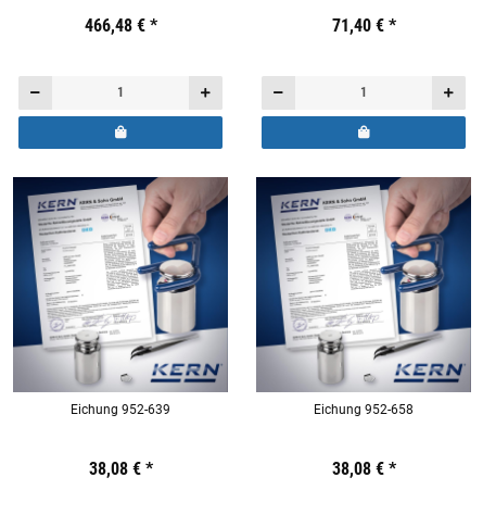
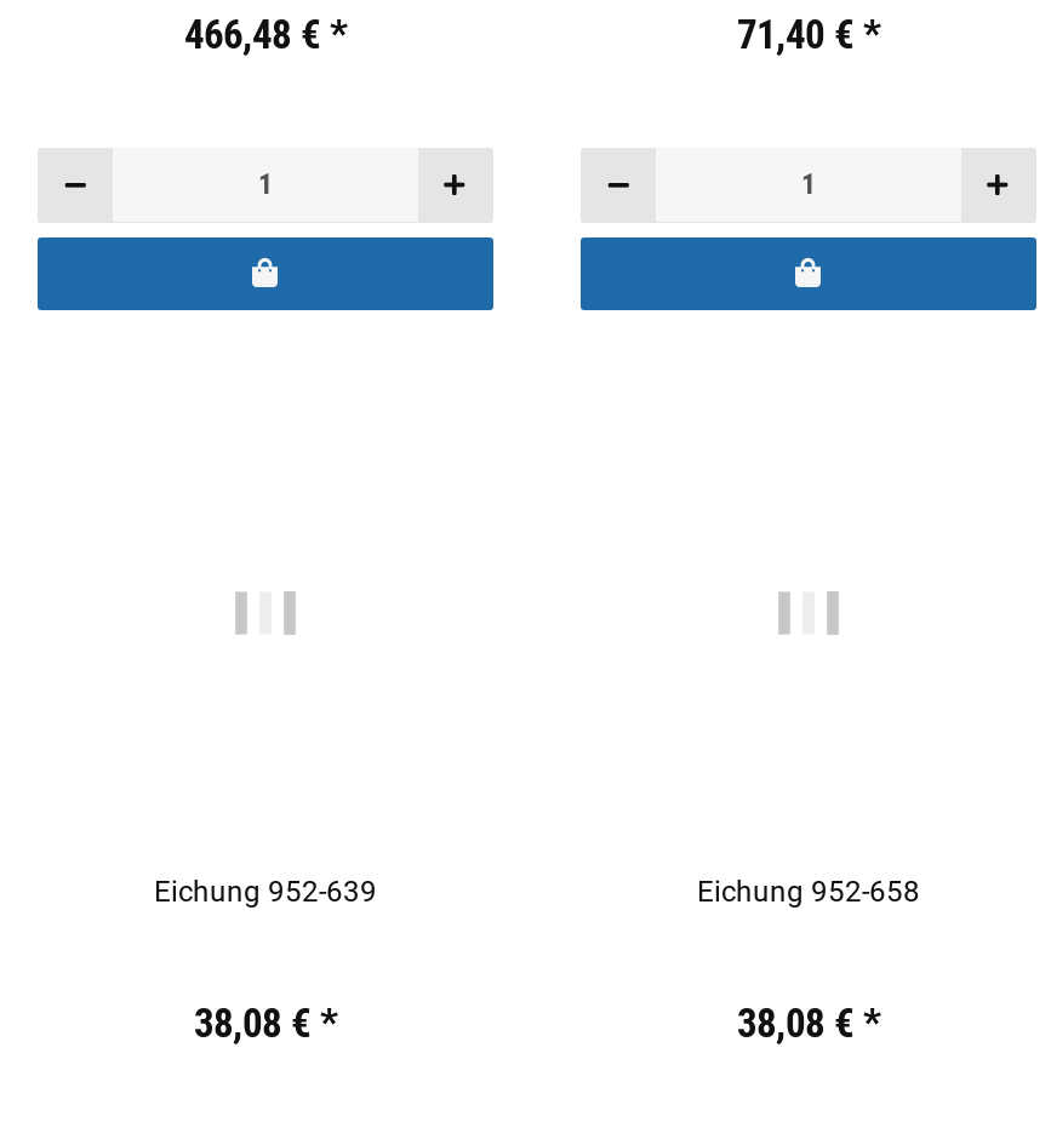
- [image]

- [image]
